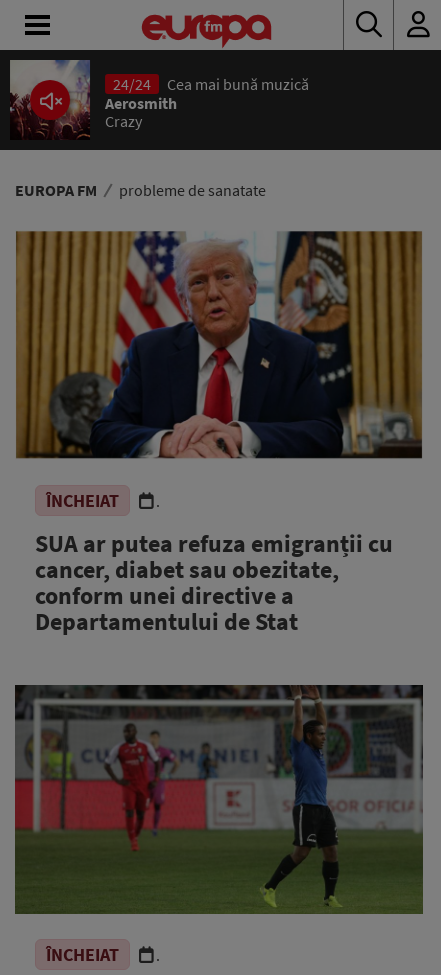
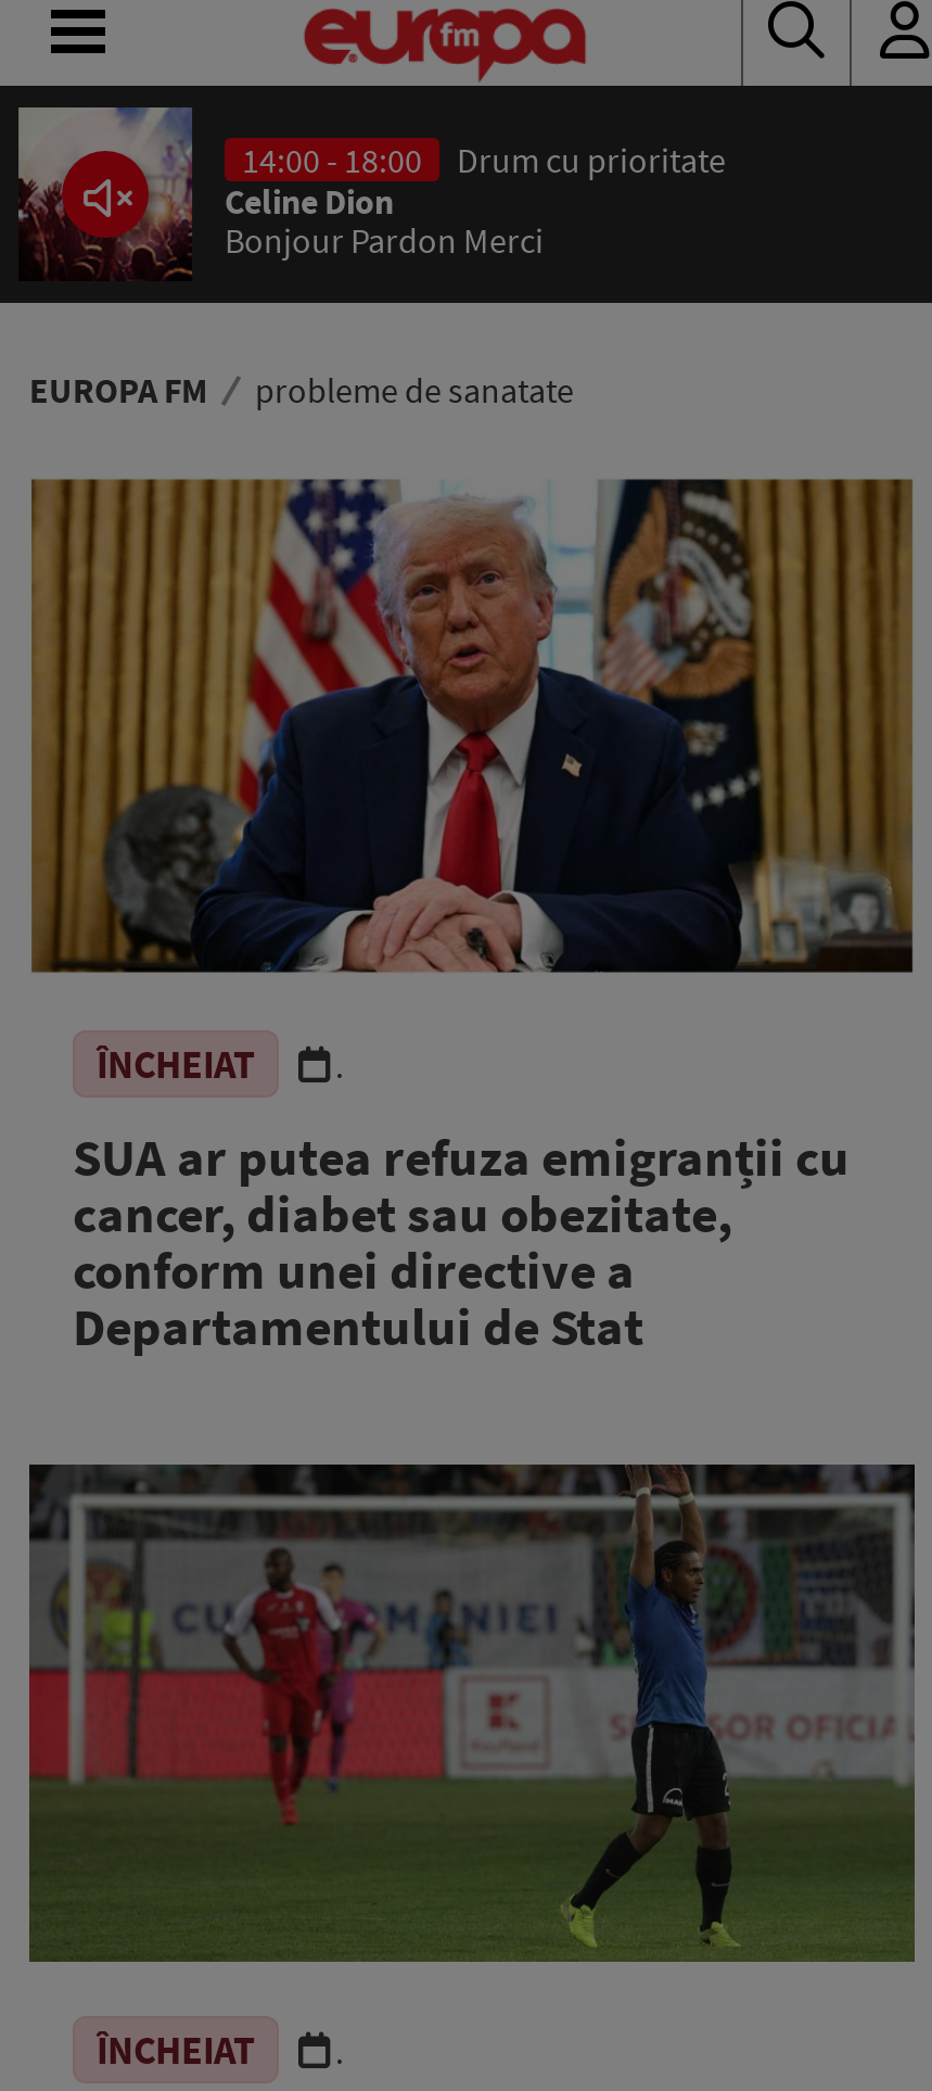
- 24/24
- Cea mai bună muzică
- Aerosmith
- Crazy
+ 14:00 - 18:00
+ Drum cu prioritate
+ Celine Dion
+ Bonjour Pardon Merci
